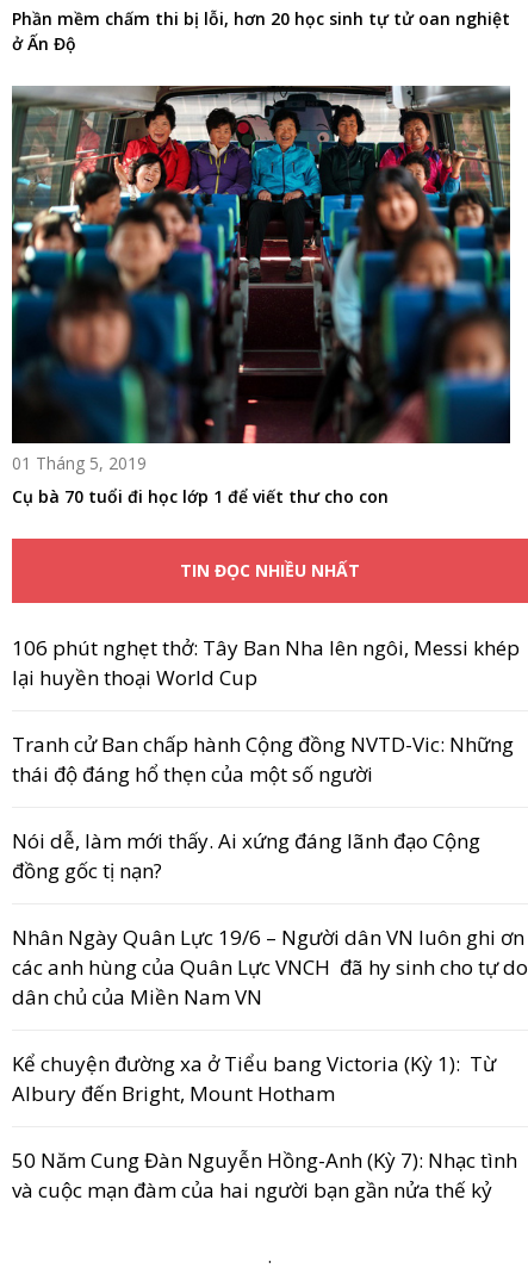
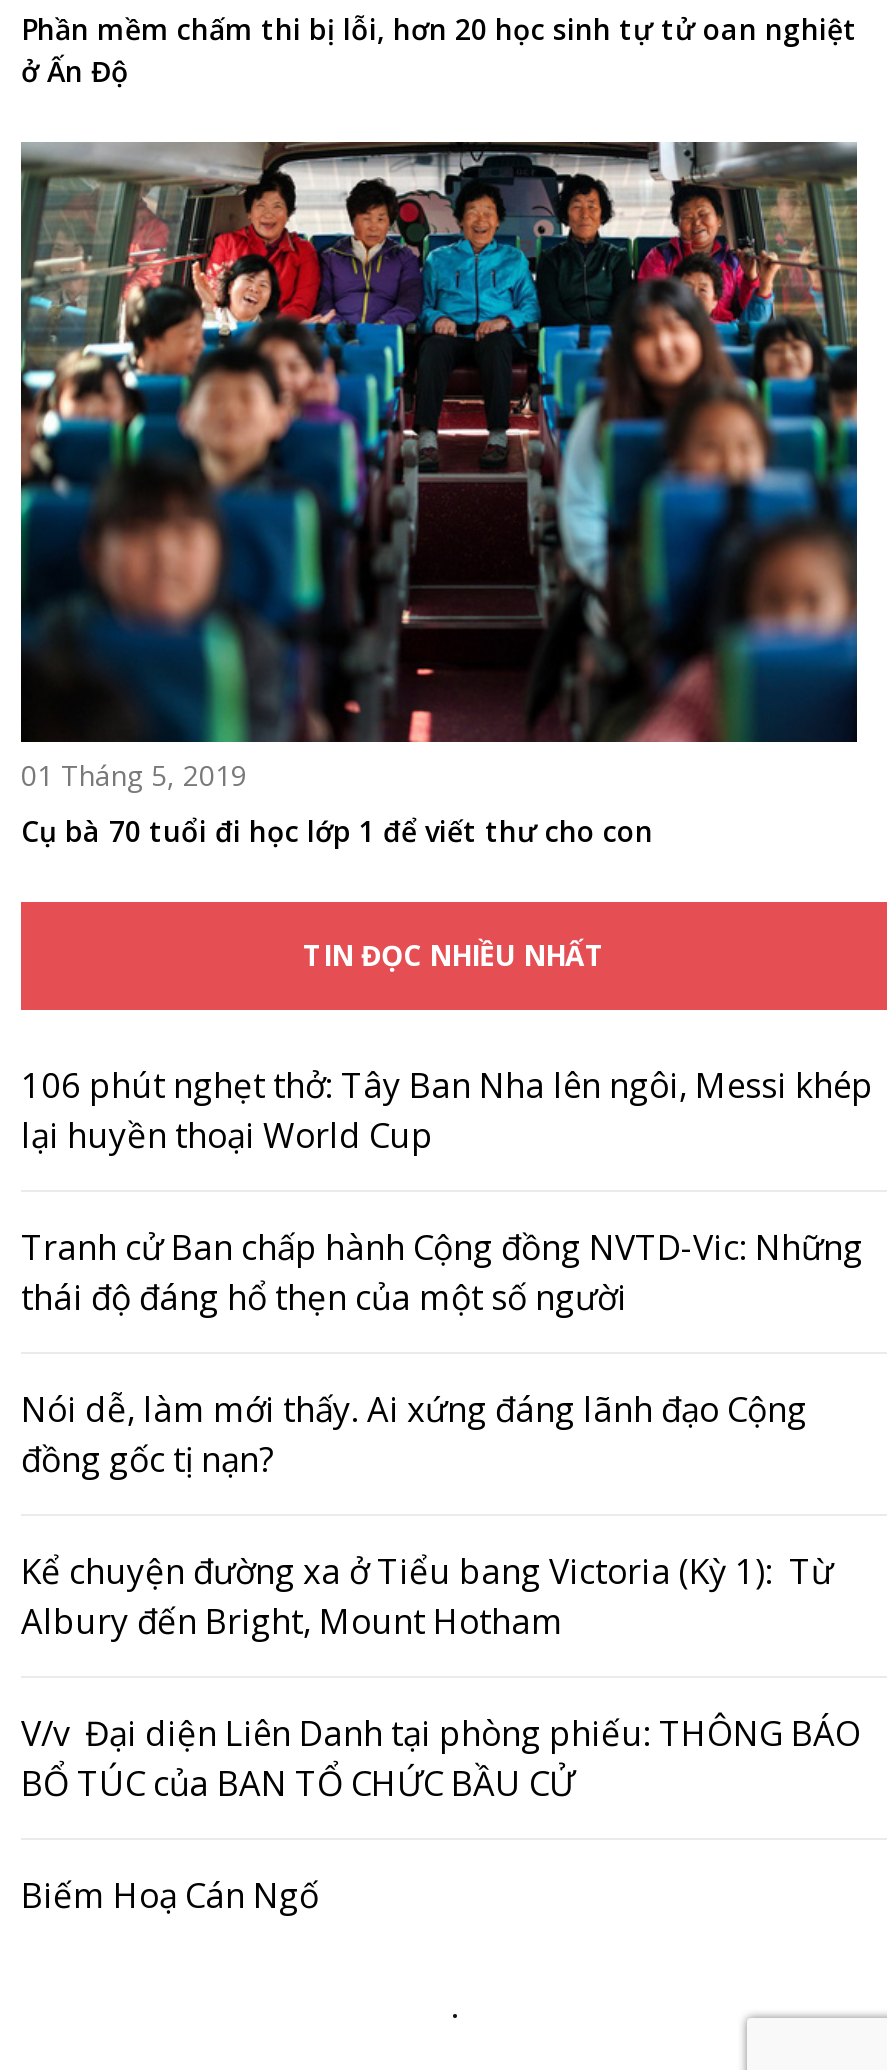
- Nhân Ngày Quân Lực 19/6 – Người dân VN luôn ghi ơn
- các anh hùng của Quân Lực VNCH đã hy sinh cho tự do
- dân chủ của Miền Nam VN

moved up: Kể chuyện đường xa ở Tiểu bang Victoria (Kỳ 1): Từ | Albury đến Bright, Mount Hotham

- 50 Năm Cung Đàn Nguyễn Hồng-Anh (Kỳ 7): Nhạc tình
- và cuộc mạn đàm của hai người bạn gần nửa thế kỷ
+ V/v Đại diện Liên Danh tại phòng phiếu: THÔNG BÁO
+ BỔ TÚC của BAN TỔ CHỨC BẦU CỬ
+ Biếm Hoạ Cán Ngố
